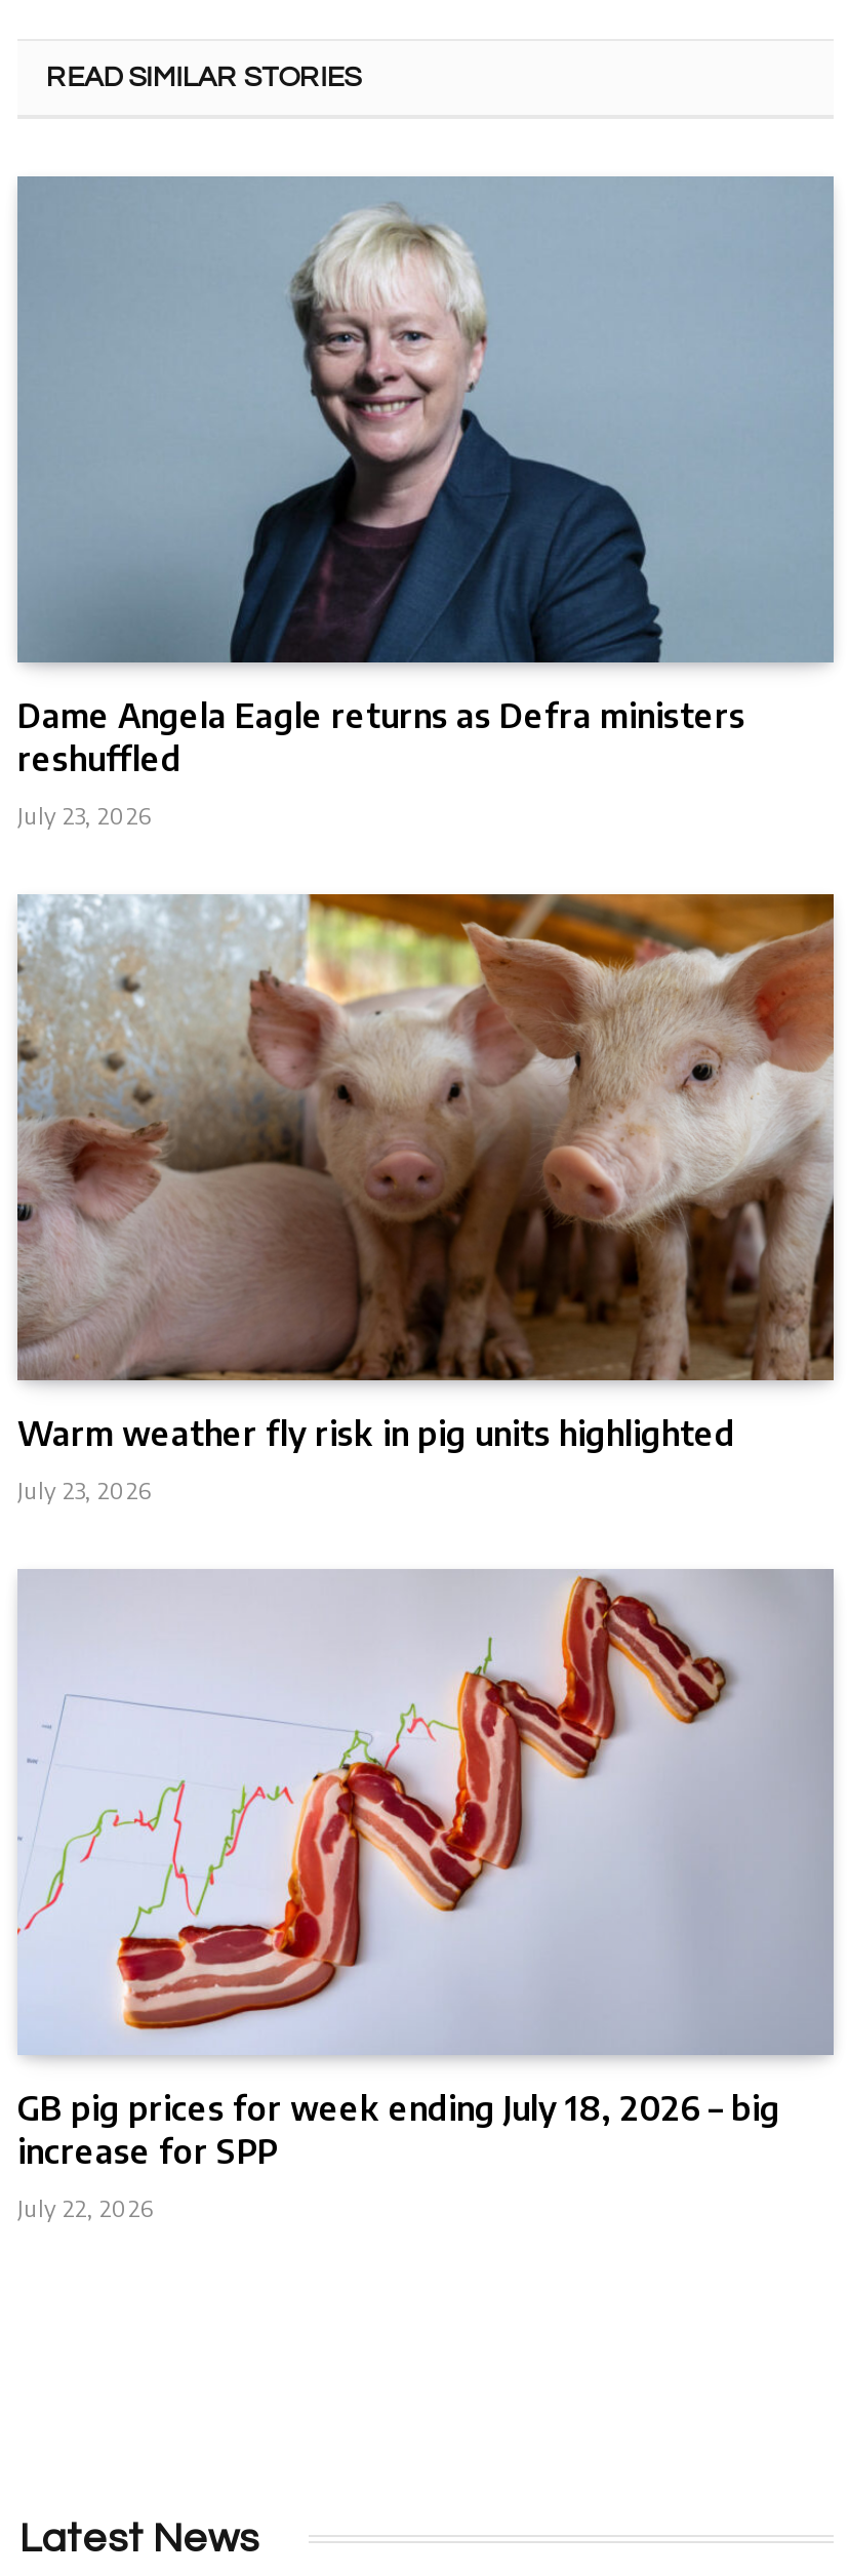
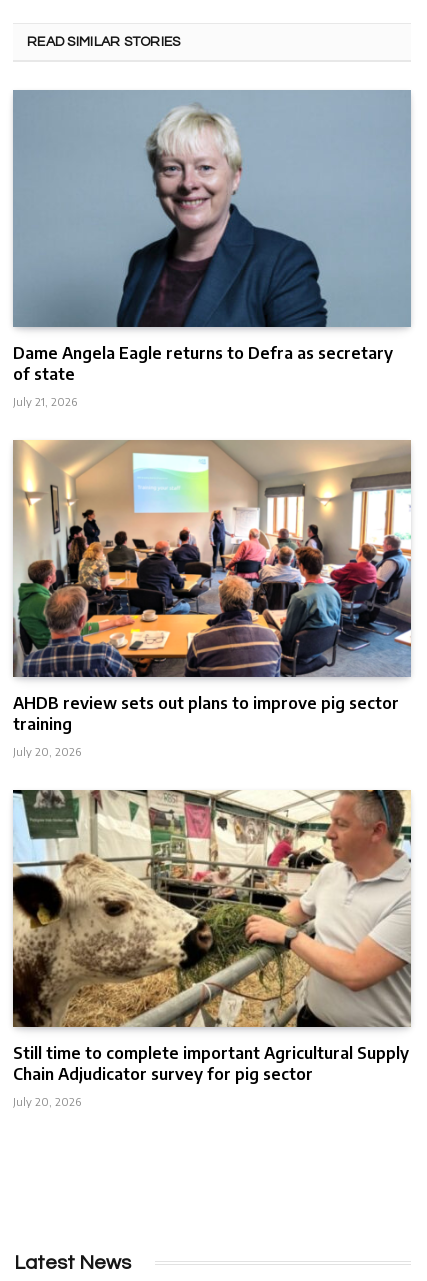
- Dame Angela Eagle returns as Defra ministers
- reshuffled
+ Dame Angela Eagle returns to Defra as secretary
+ of state

- July 23, 2026
+ July 21, 2026

- [image]
- Warm weather fly risk in pig units highlighted
+ [image]
+ AHDB review sets out plans to improve pig sector
+ training

- July 23, 2026
+ July 20, 2026

- [image]
- GB pig prices for week ending July 18, 2026 – big
- increase for SPP
+ [image]
+ Still time to complete important Agricultural Supply
+ Chain Adjudicator survey for pig sector

- July 22, 2026
+ July 20, 2026
